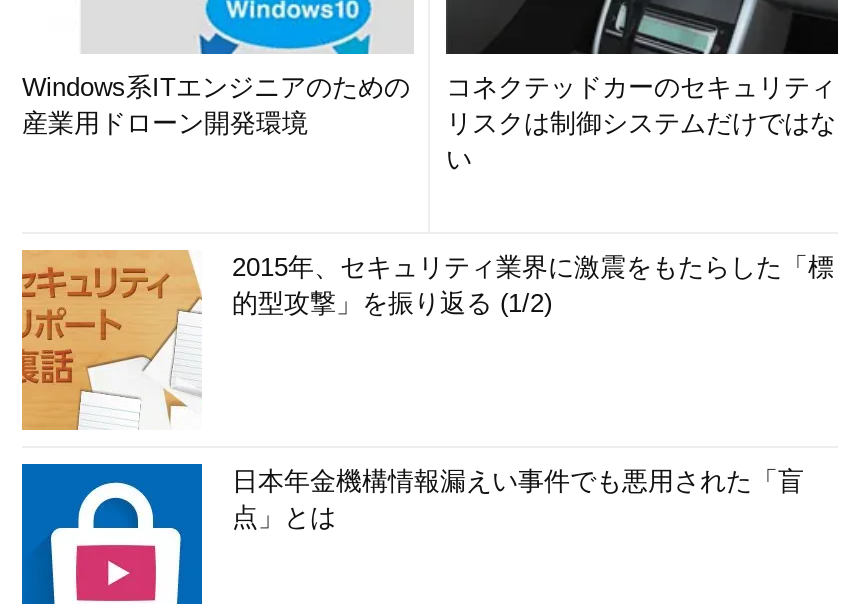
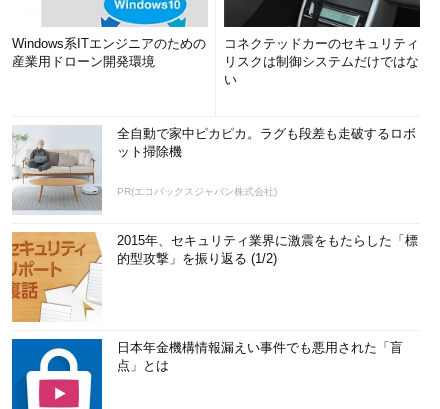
+ [image]
+ 全自動で家中ピカピカ。ラグも段差も走破するロボ
+ ット掃除機
+ PR(エコバックスジャパン株式会社)
